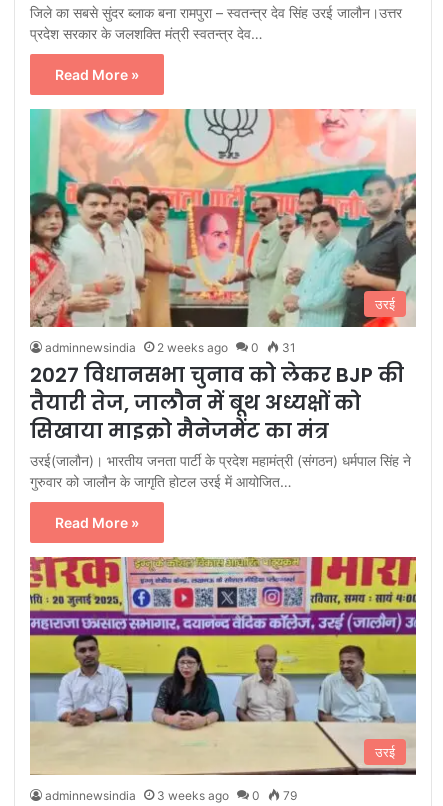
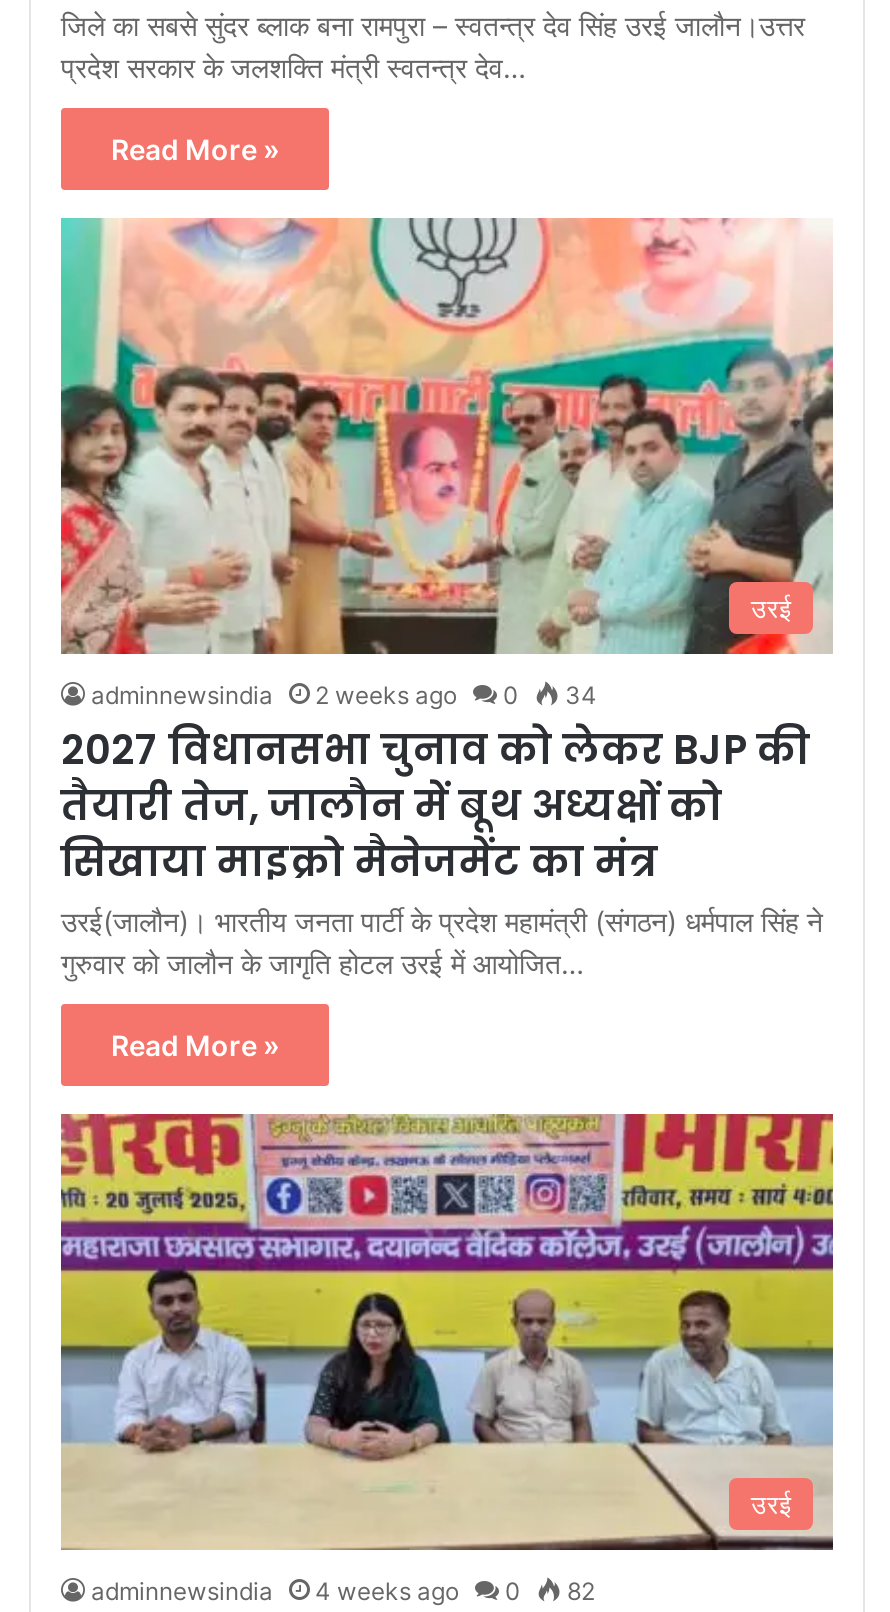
- adminnewsindia 2 weeks ago 0 31
+ adminnewsindia 2 weeks ago 0 34

- 3 weeks ago
+ 4 weeks ago

- 79
+ 82
